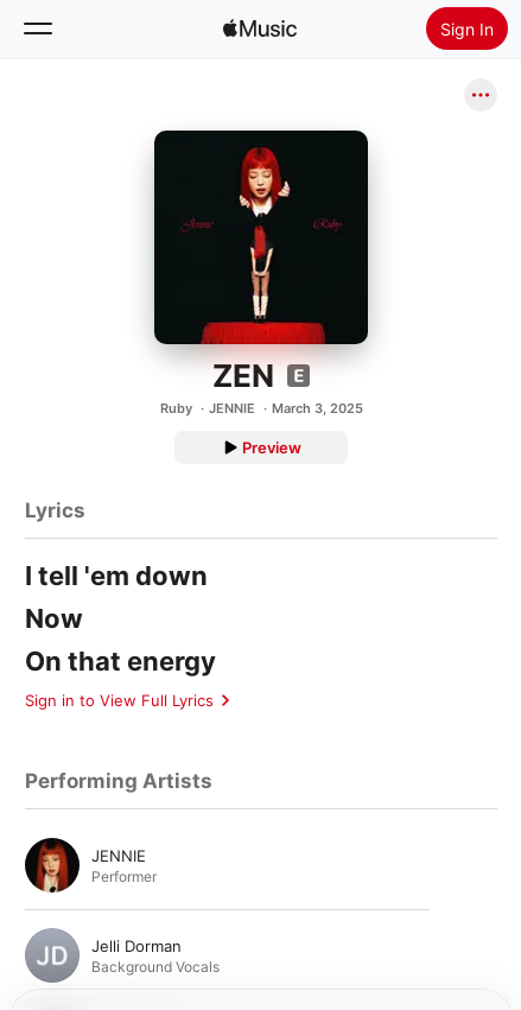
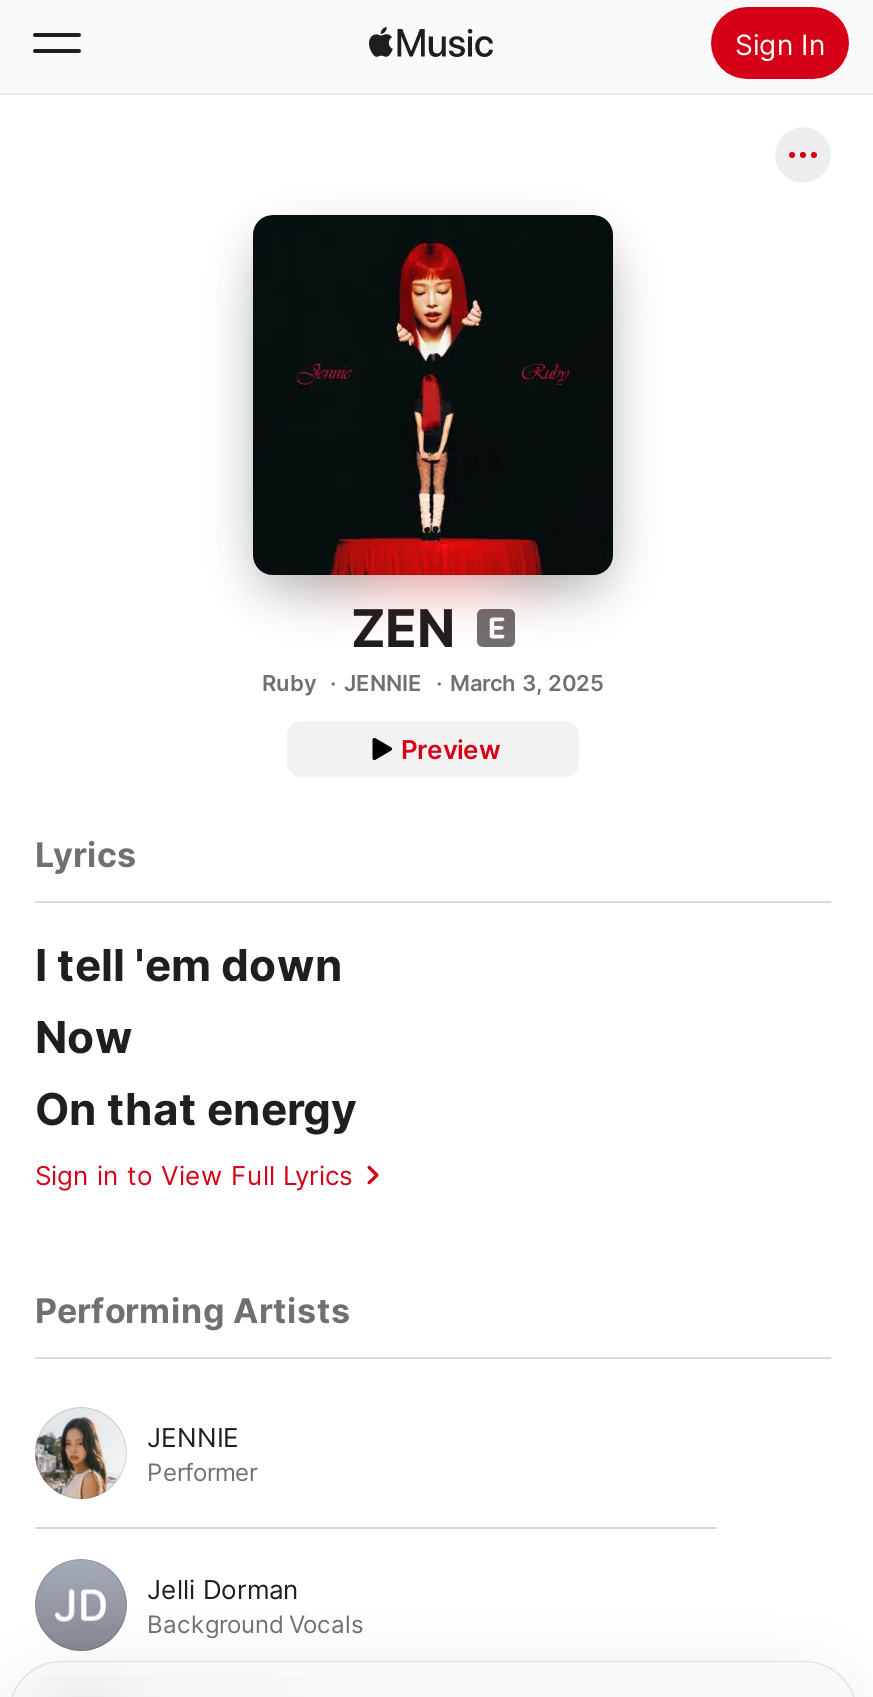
- [image]
+ [image]
